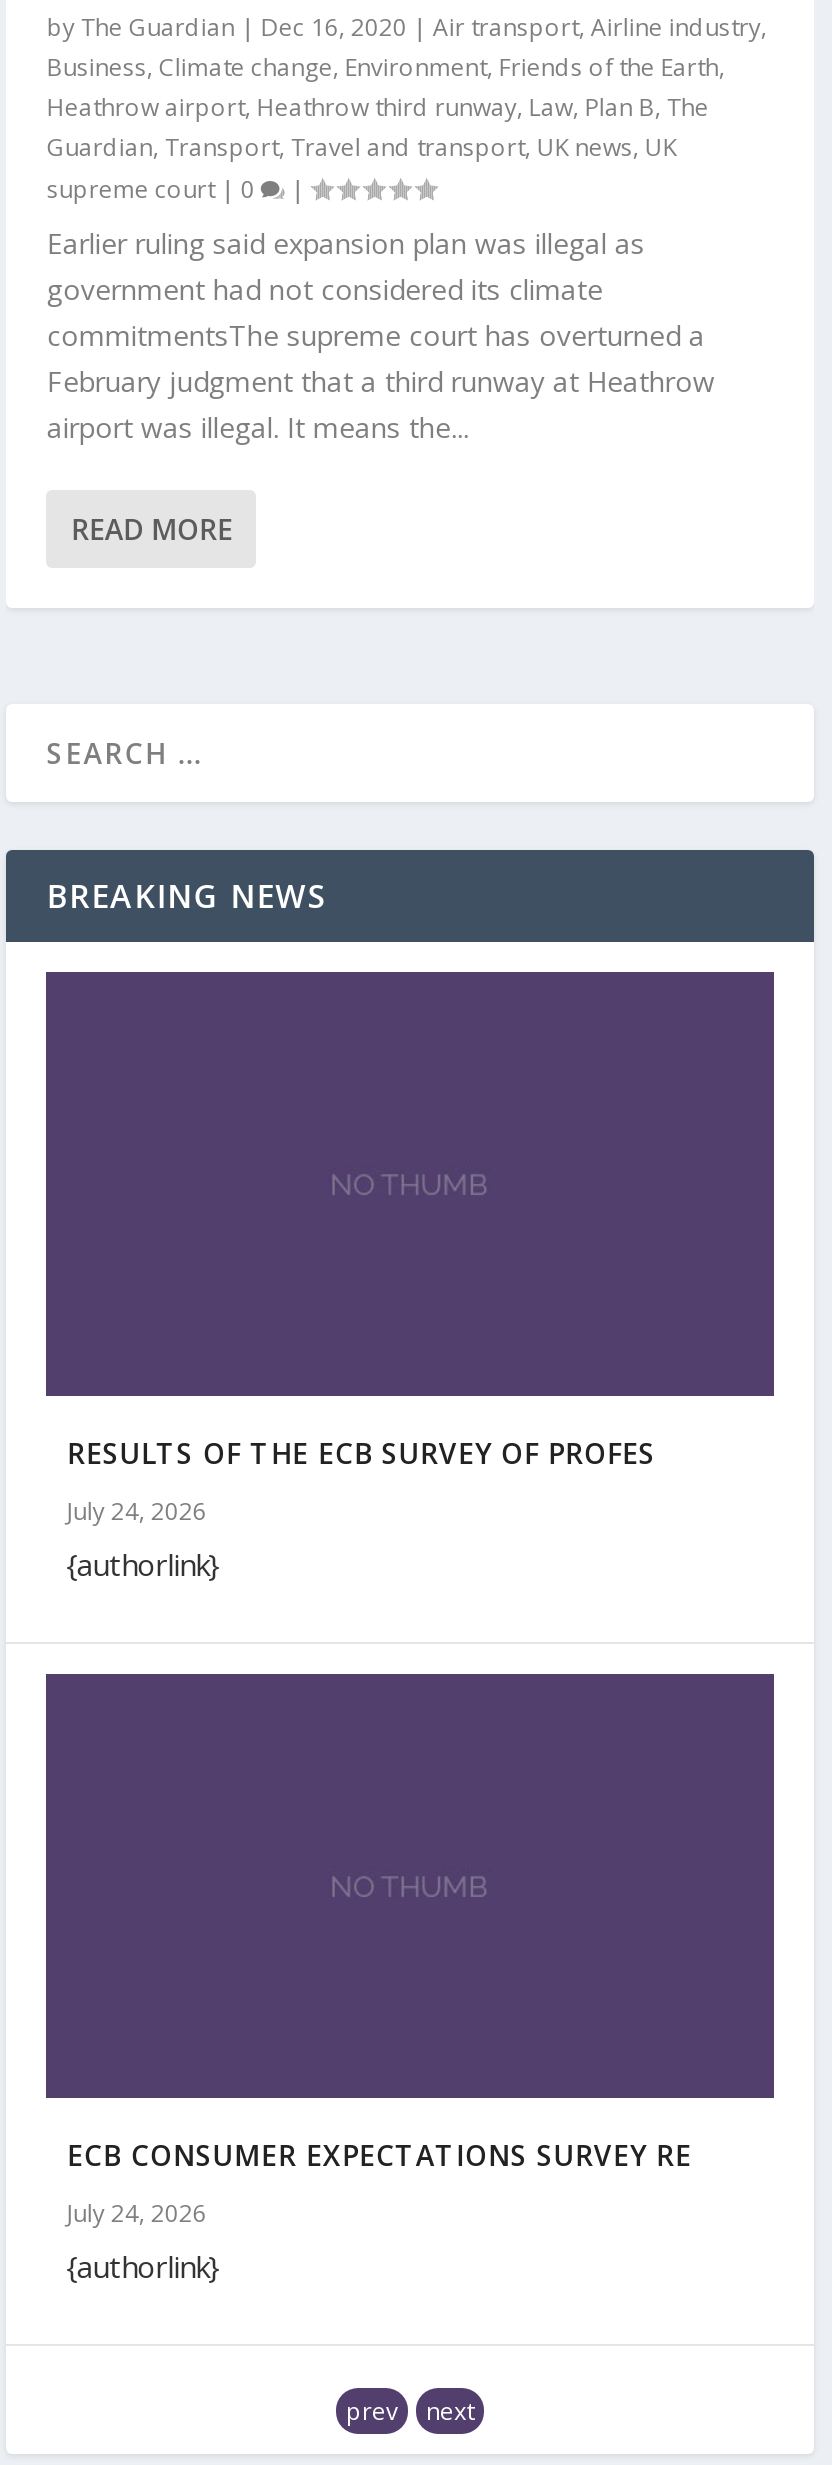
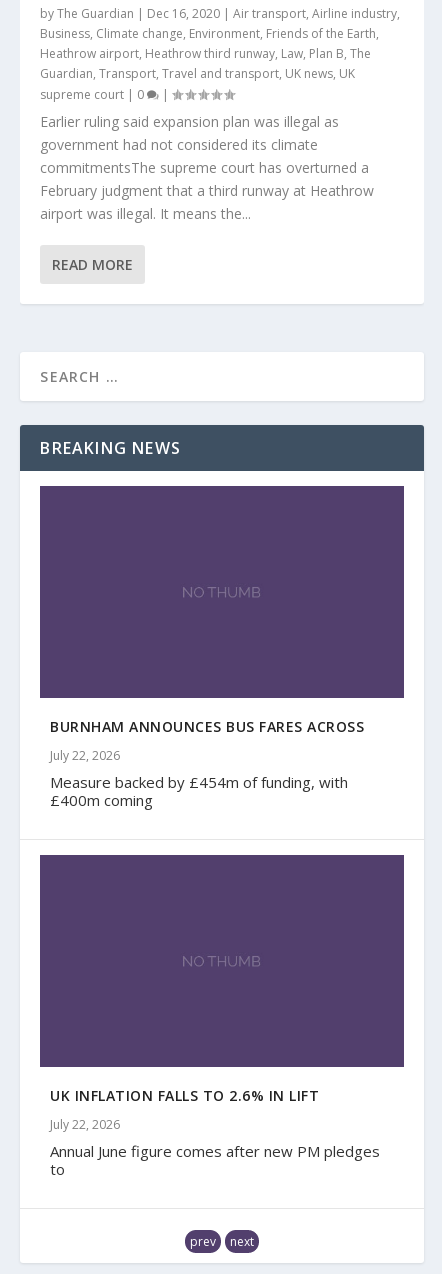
- RESULTS OF THE ECB SURVEY OF PROFES
+ BURNHAM ANNOUNCES BUS FARES ACROSS

- July 24, 2026
- {authorlink}
+ July 22, 2026
+ Measure backed by £454m of funding, with
+ £400m coming

- ECB CONSUMER EXPECTATIONS SURVEY RE
+ UK INFLATION FALLS TO 2.6% IN LIFT

- July 24, 2026
- {authorlink}
+ July 22, 2026
+ Annual June figure comes after new PM pledges
+ to
